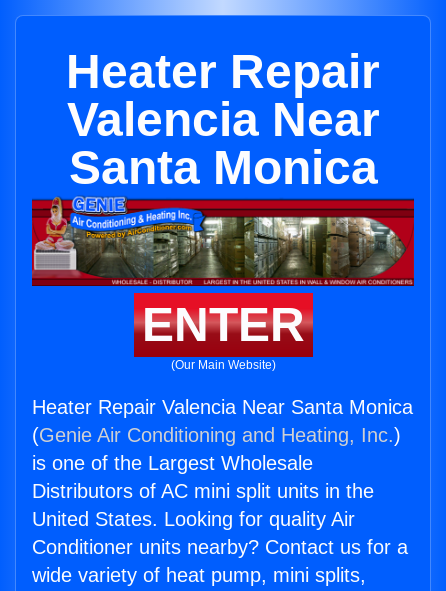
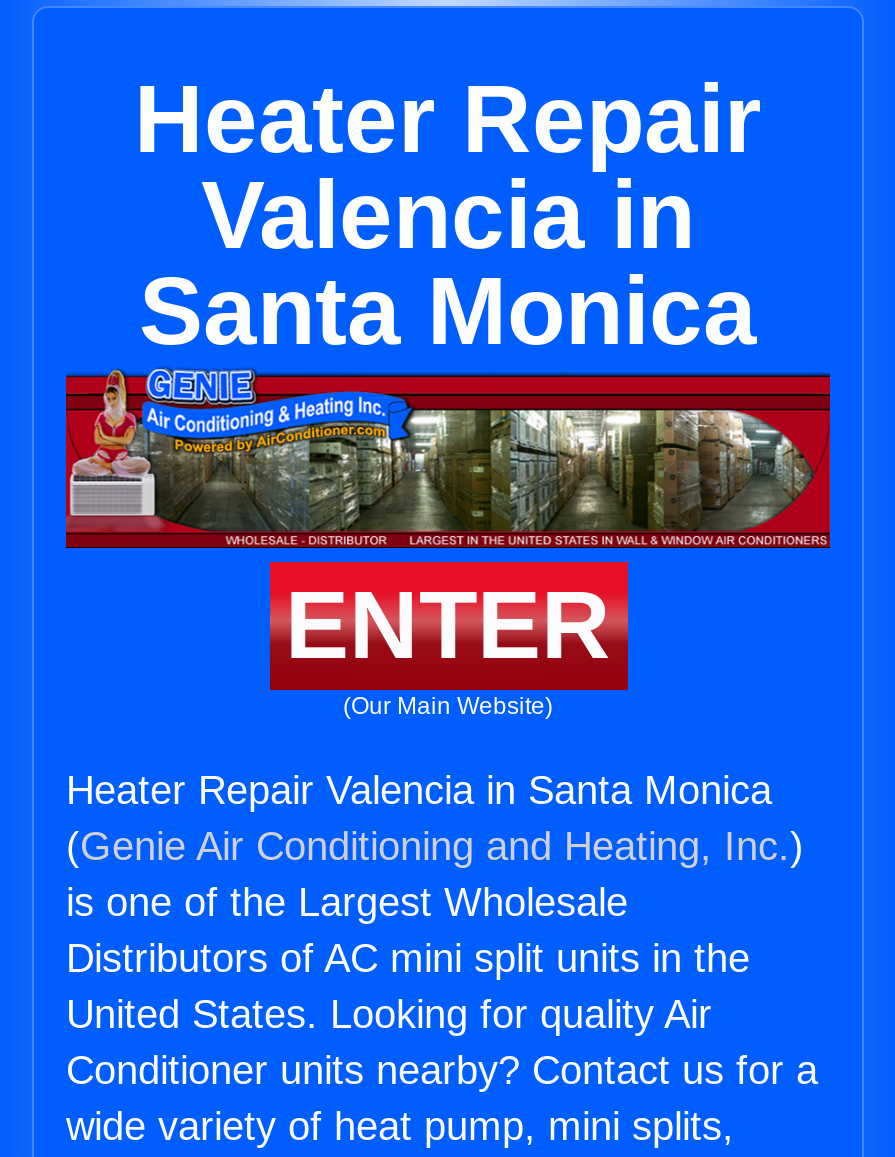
- Valencia Near
+ Valencia in

- Heater Repair Valencia Near Santa Monica
+ Heater Repair Valencia in Santa Monica
